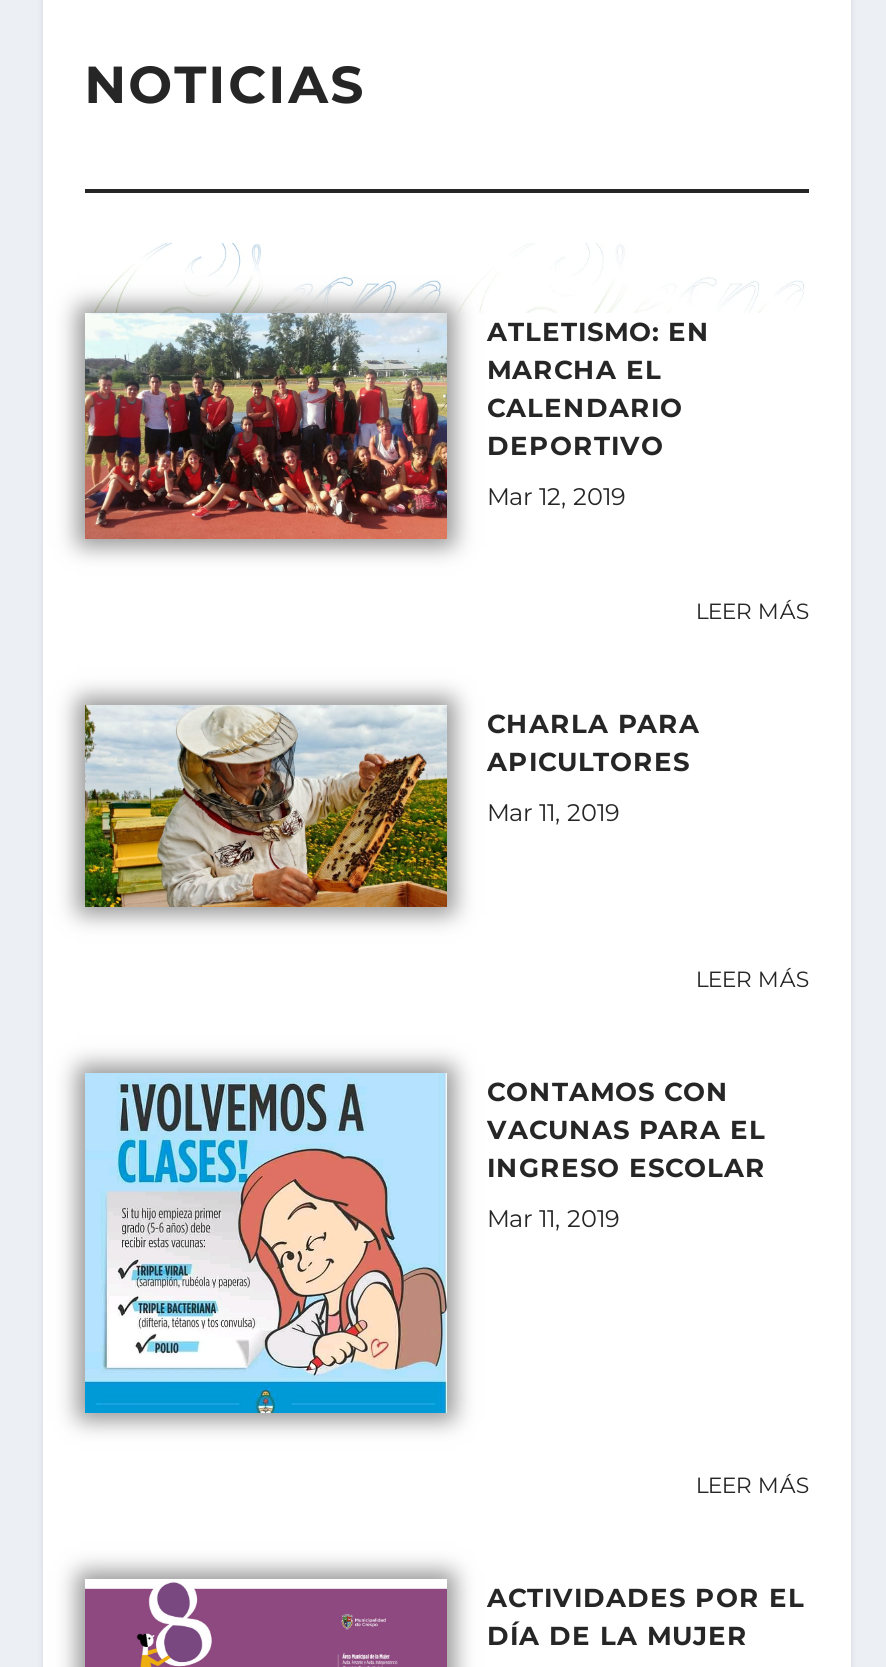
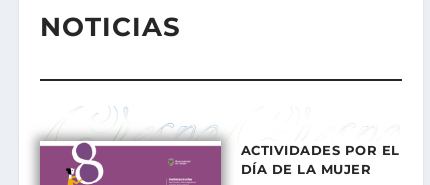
- [image]
- ATLETISMO: EN
- MARCHA EL
- CALENDARIO
- DEPORTIVO
- Mar 12, 2019

- LEER MÁS

- [image]
- CHARLA PARA
- APICULTORES
- Mar 11, 2019

- LEER MÁS

- [image]
- CONTAMOS CON
- VACUNAS PARA EL
- INGRESO ESCOLAR
- Mar 11, 2019

- LEER MÁS
